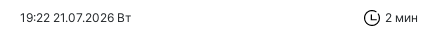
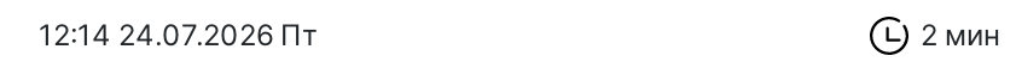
- 19:22 21.07.2026 Вт
+ 12:14 24.07.2026 Пт
